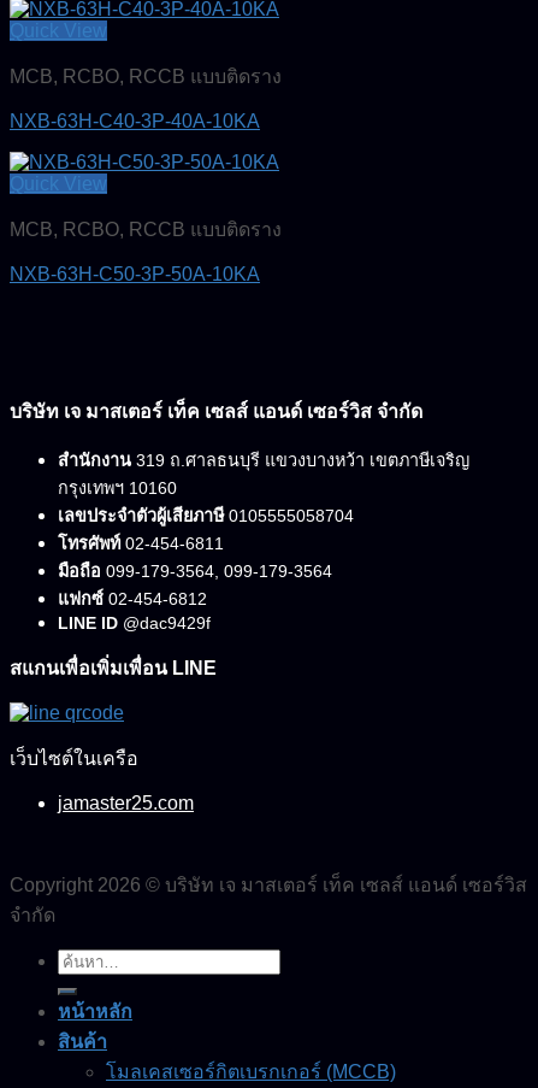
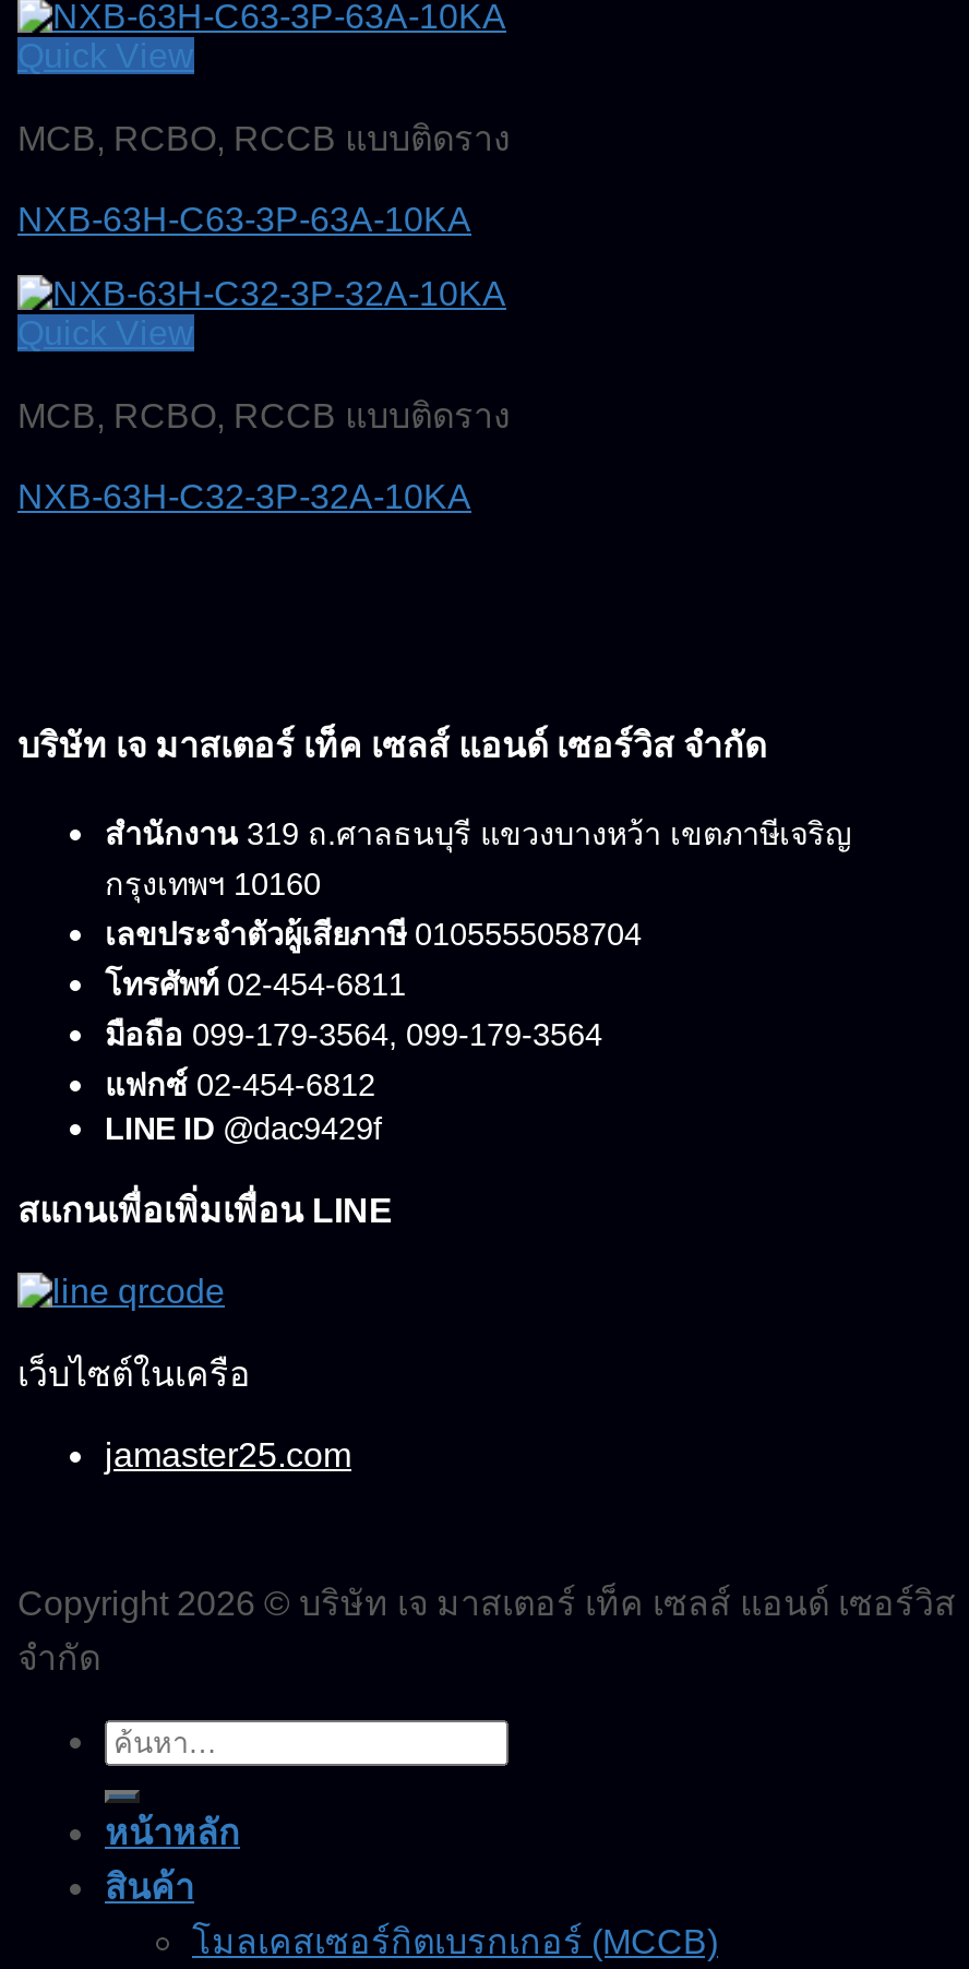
- NXB-63H-C40-3P-40A-10KA
+ NXB-63H-C63-3P-63A-10KA

- NXB-63H-C50-3P-50A-10KA
+ NXB-63H-C32-3P-32A-10KA
